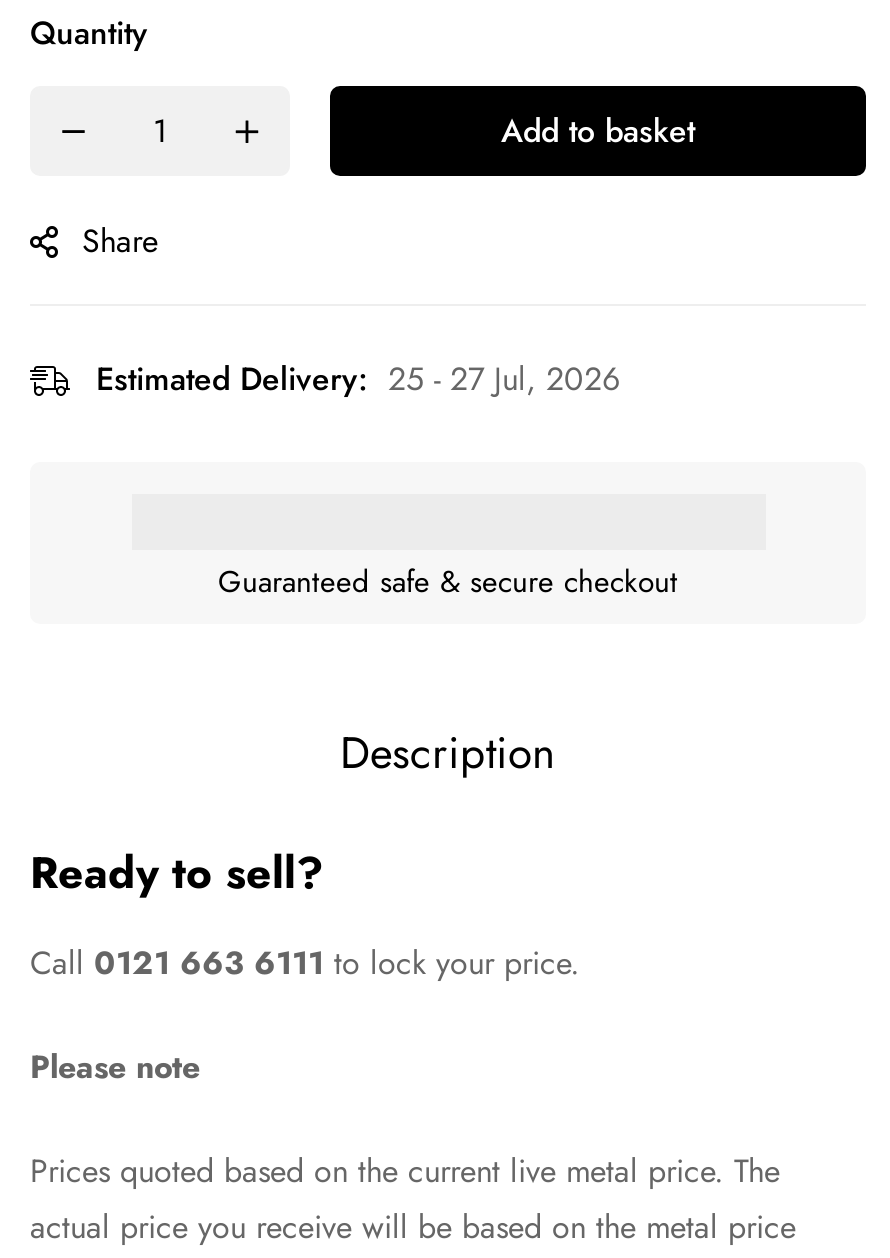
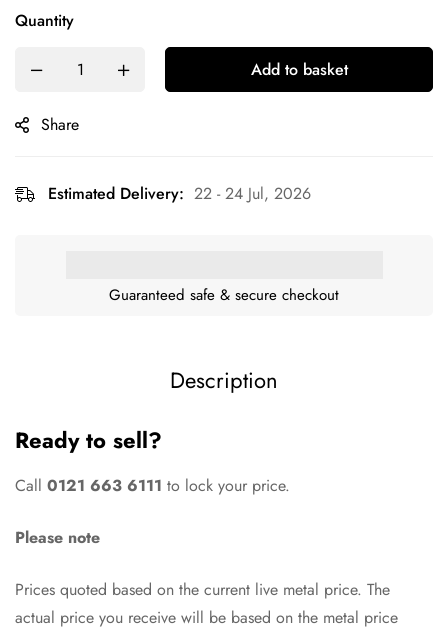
- Estimated Delivery: 25 - 27 Jul, 2026
+ Estimated Delivery: 22 - 24 Jul, 2026
